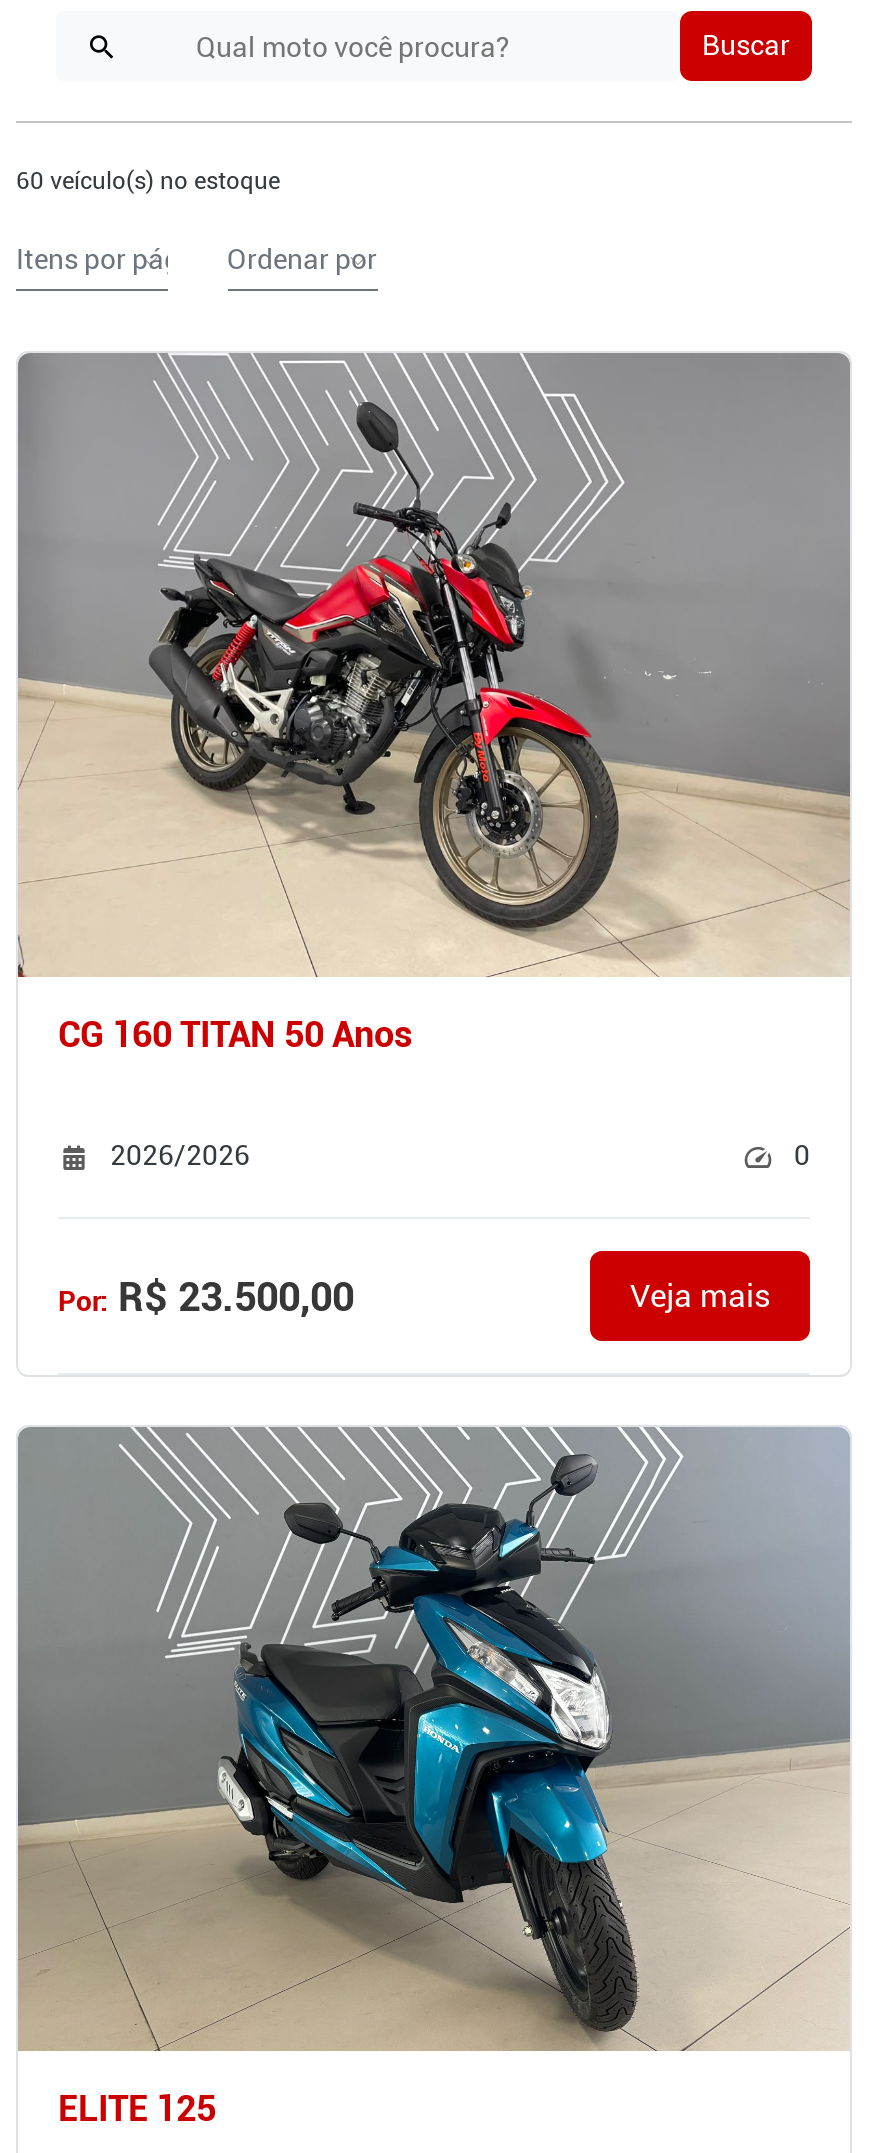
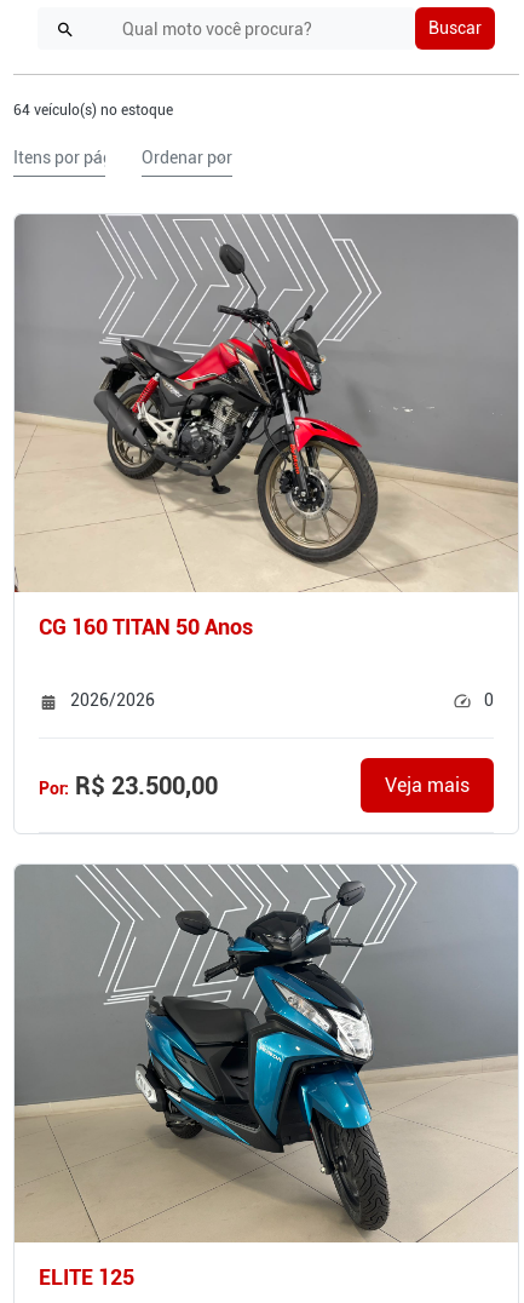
- 60 veículo(s) no estoque
+ 64 veículo(s) no estoque
